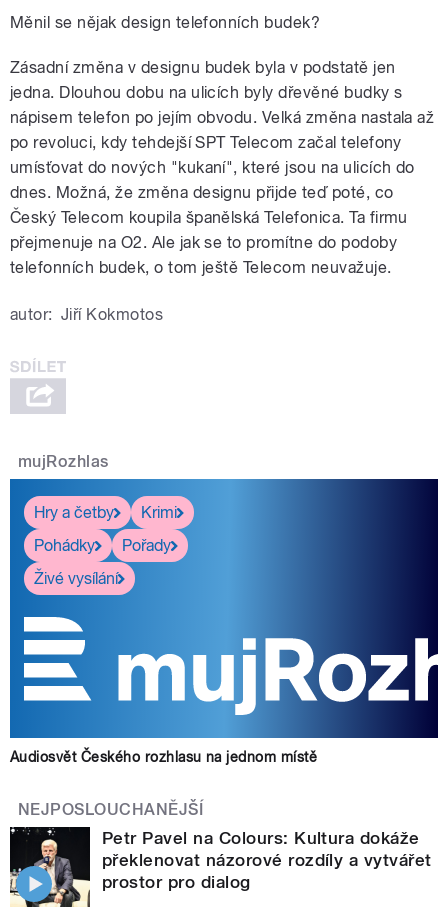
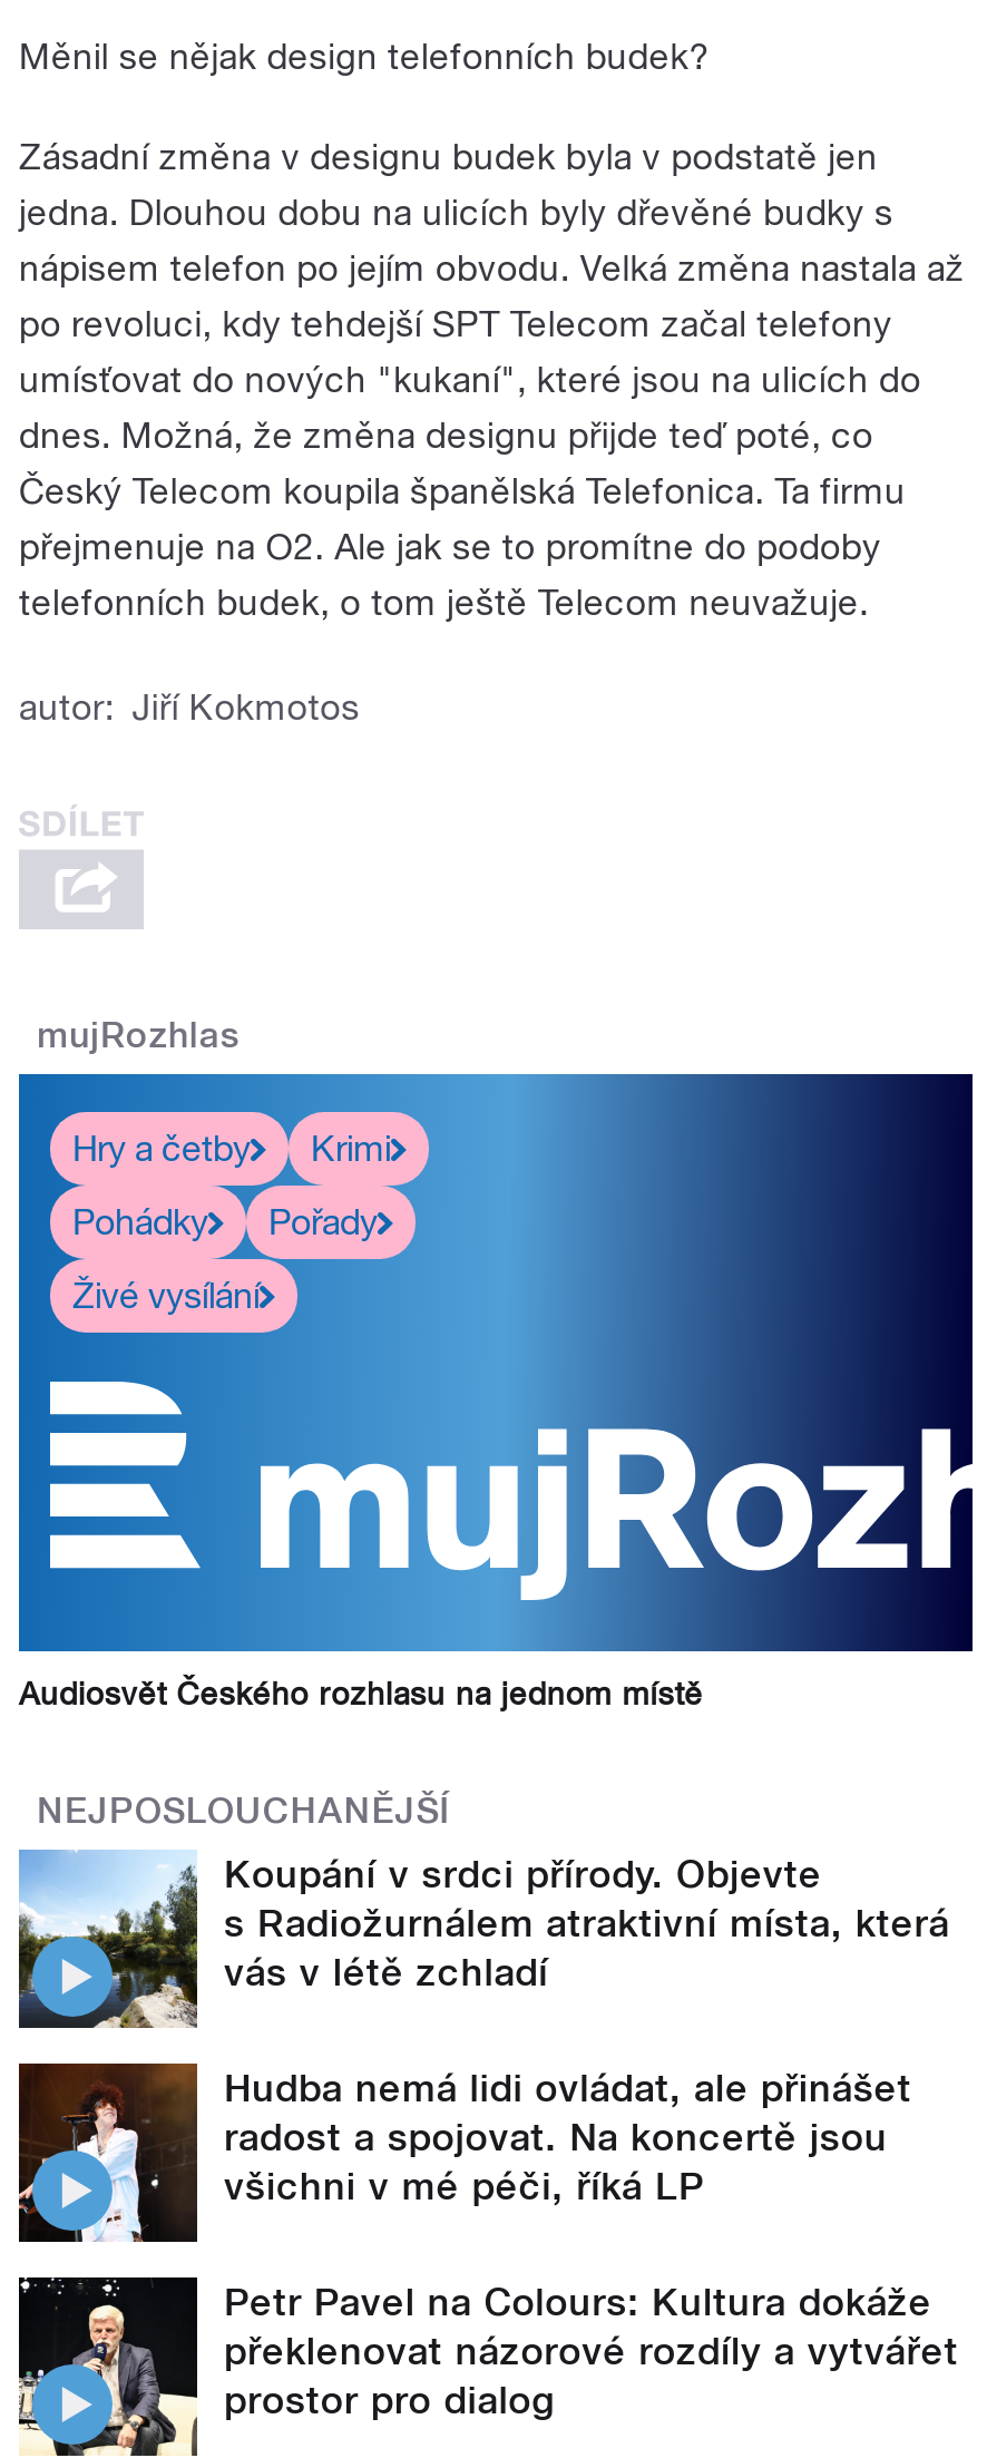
+ [image]
+ Koupání v srdci přírody. Objevte
+ s Radiožurnálem atraktivní místa, která
+ vás v létě zchladí
+ Hudba nemá lidi ovládat, ale přinášet
+ radost a spojovat. Na koncertě jsou
+ všichni v mé péči, říká LP

+ [image]
